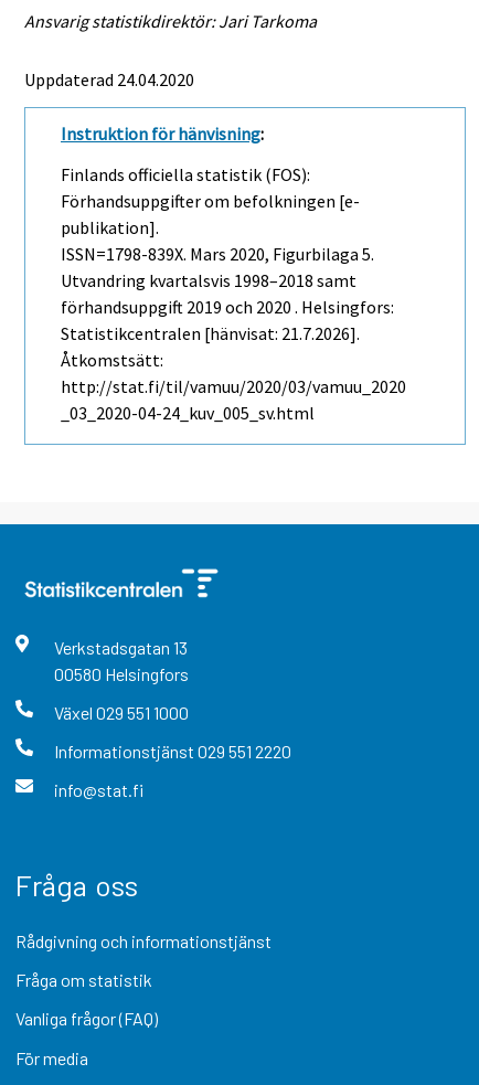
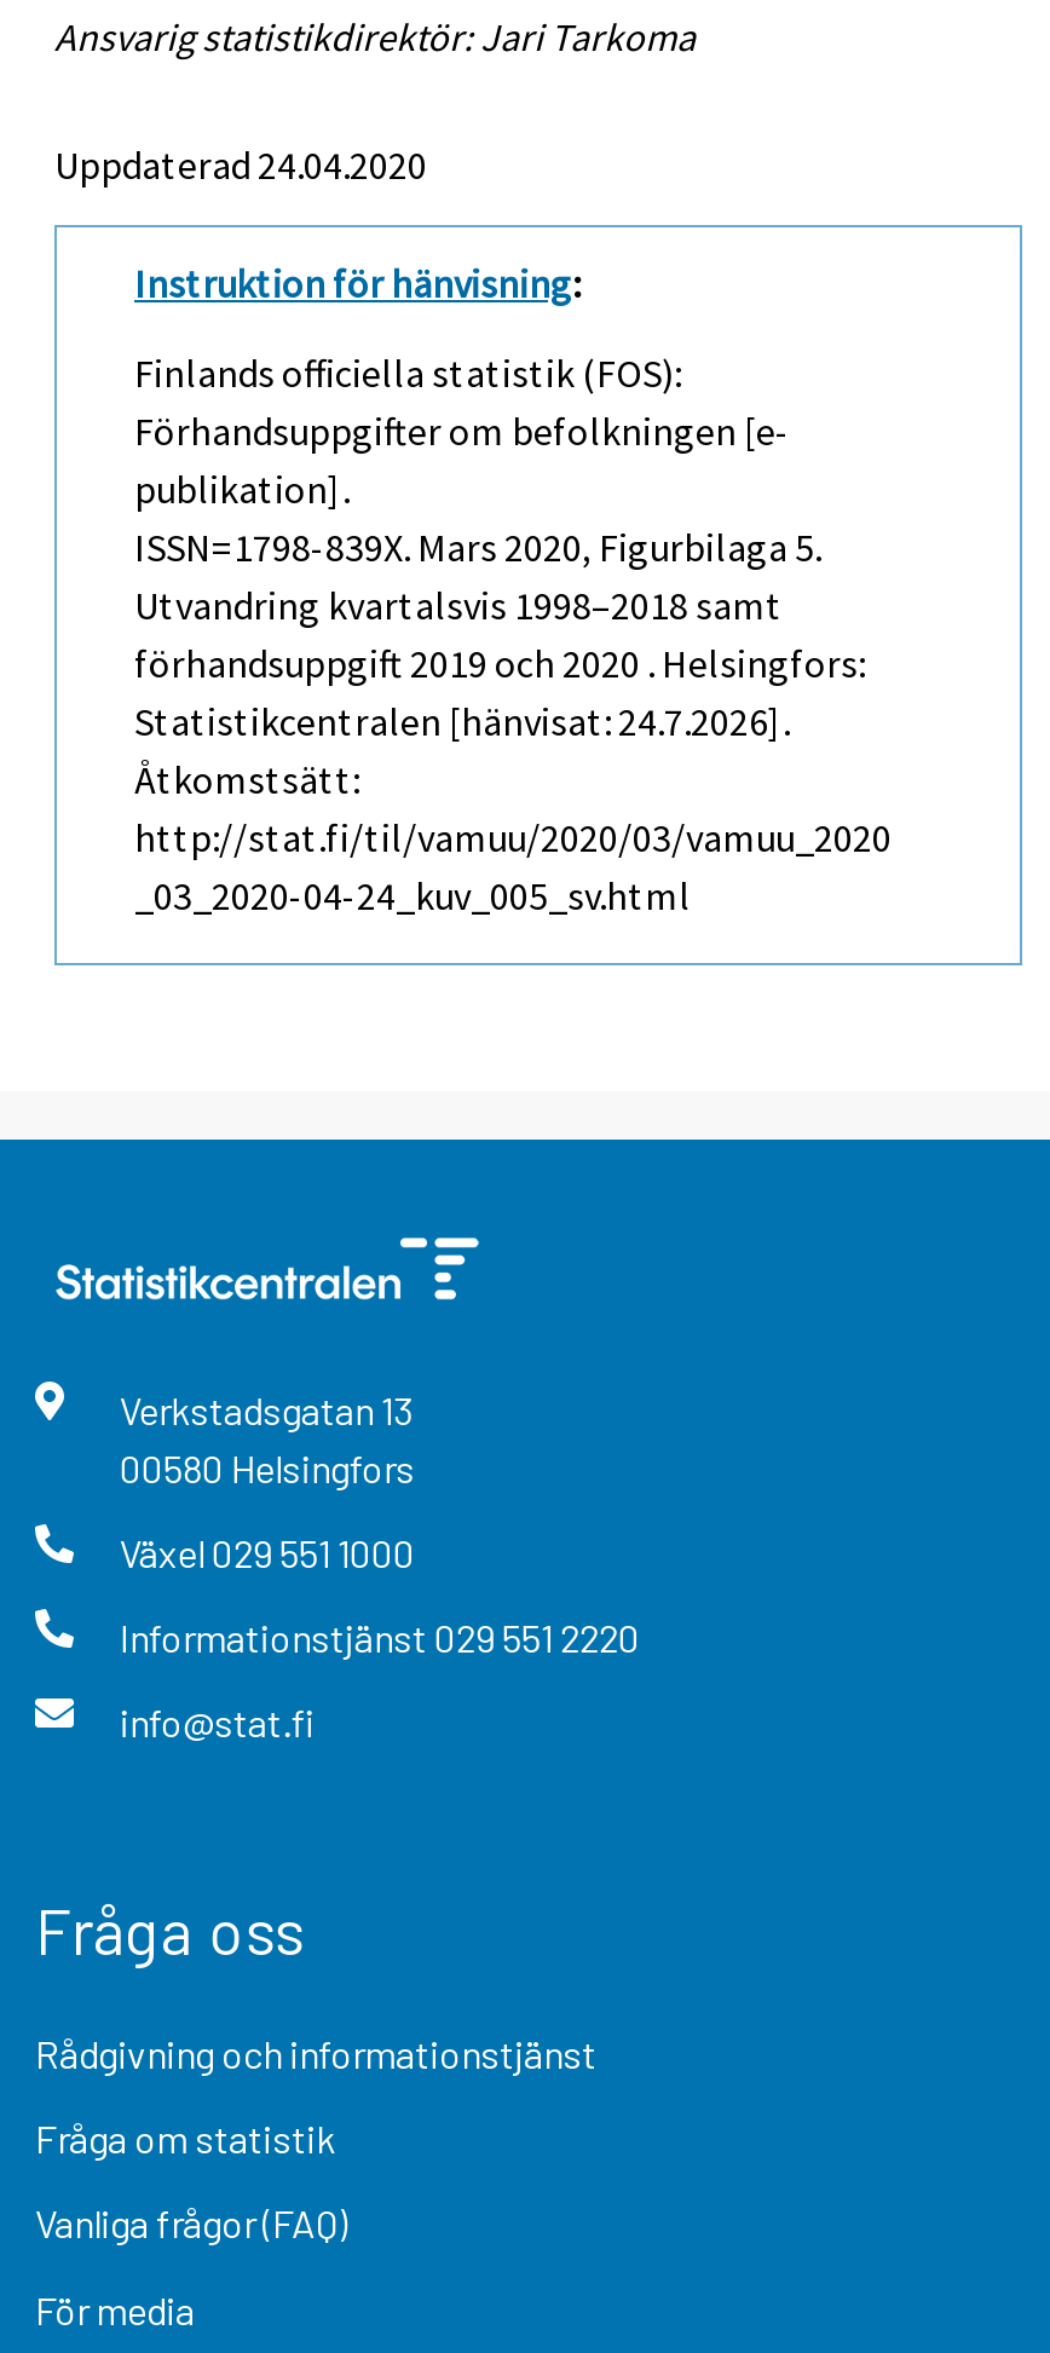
- Statistikcentralen [hänvisat: 21.7.2026].
+ Statistikcentralen [hänvisat: 24.7.2026].
